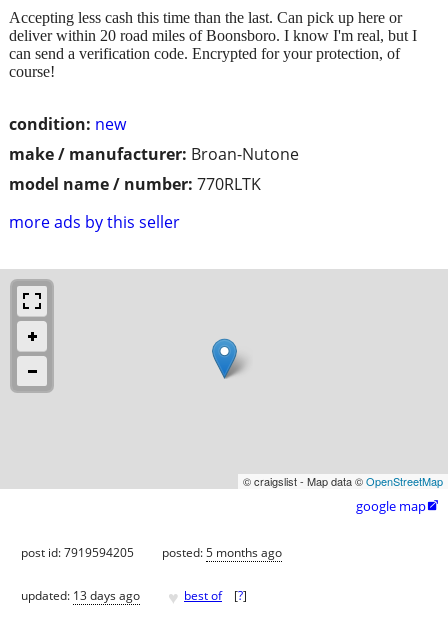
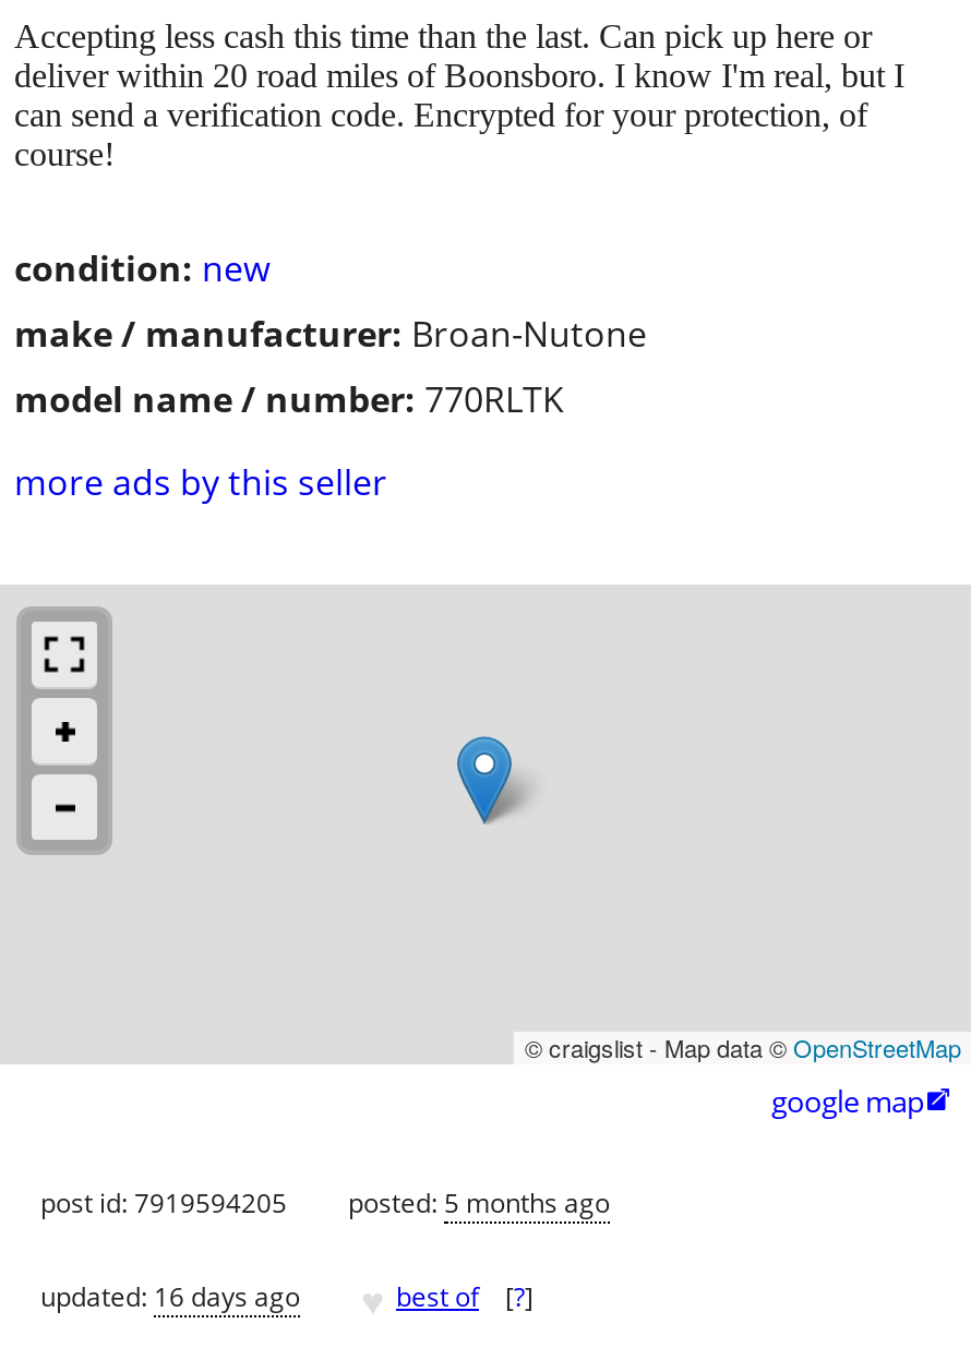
- updated: 13 days ago
+ updated: 16 days ago
